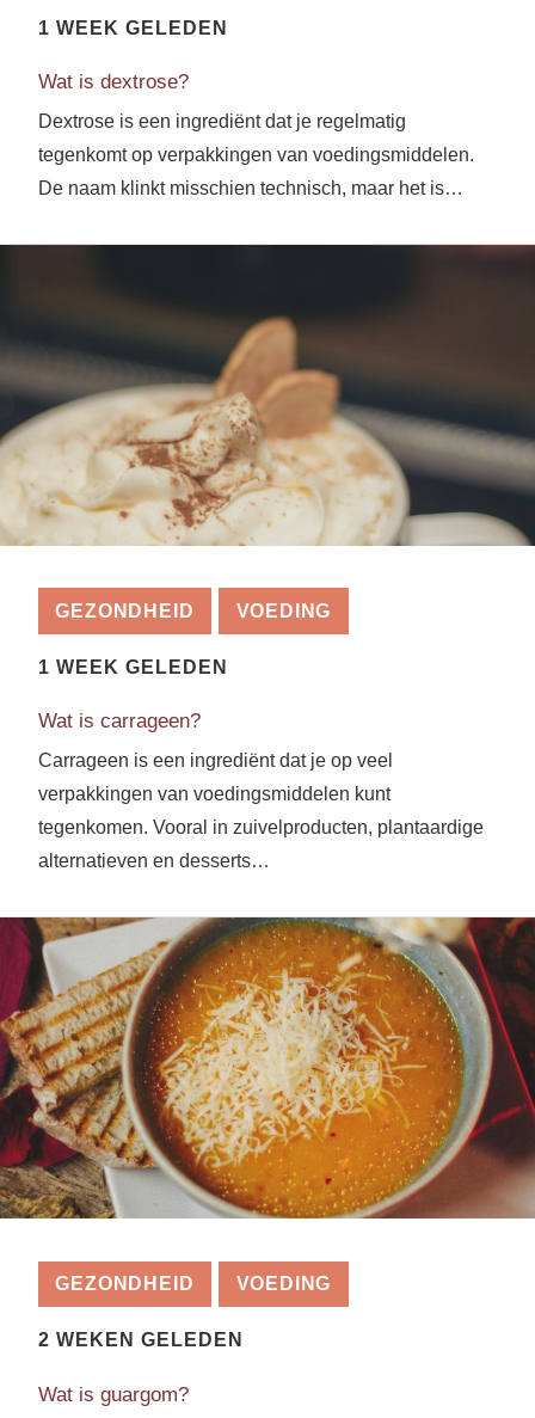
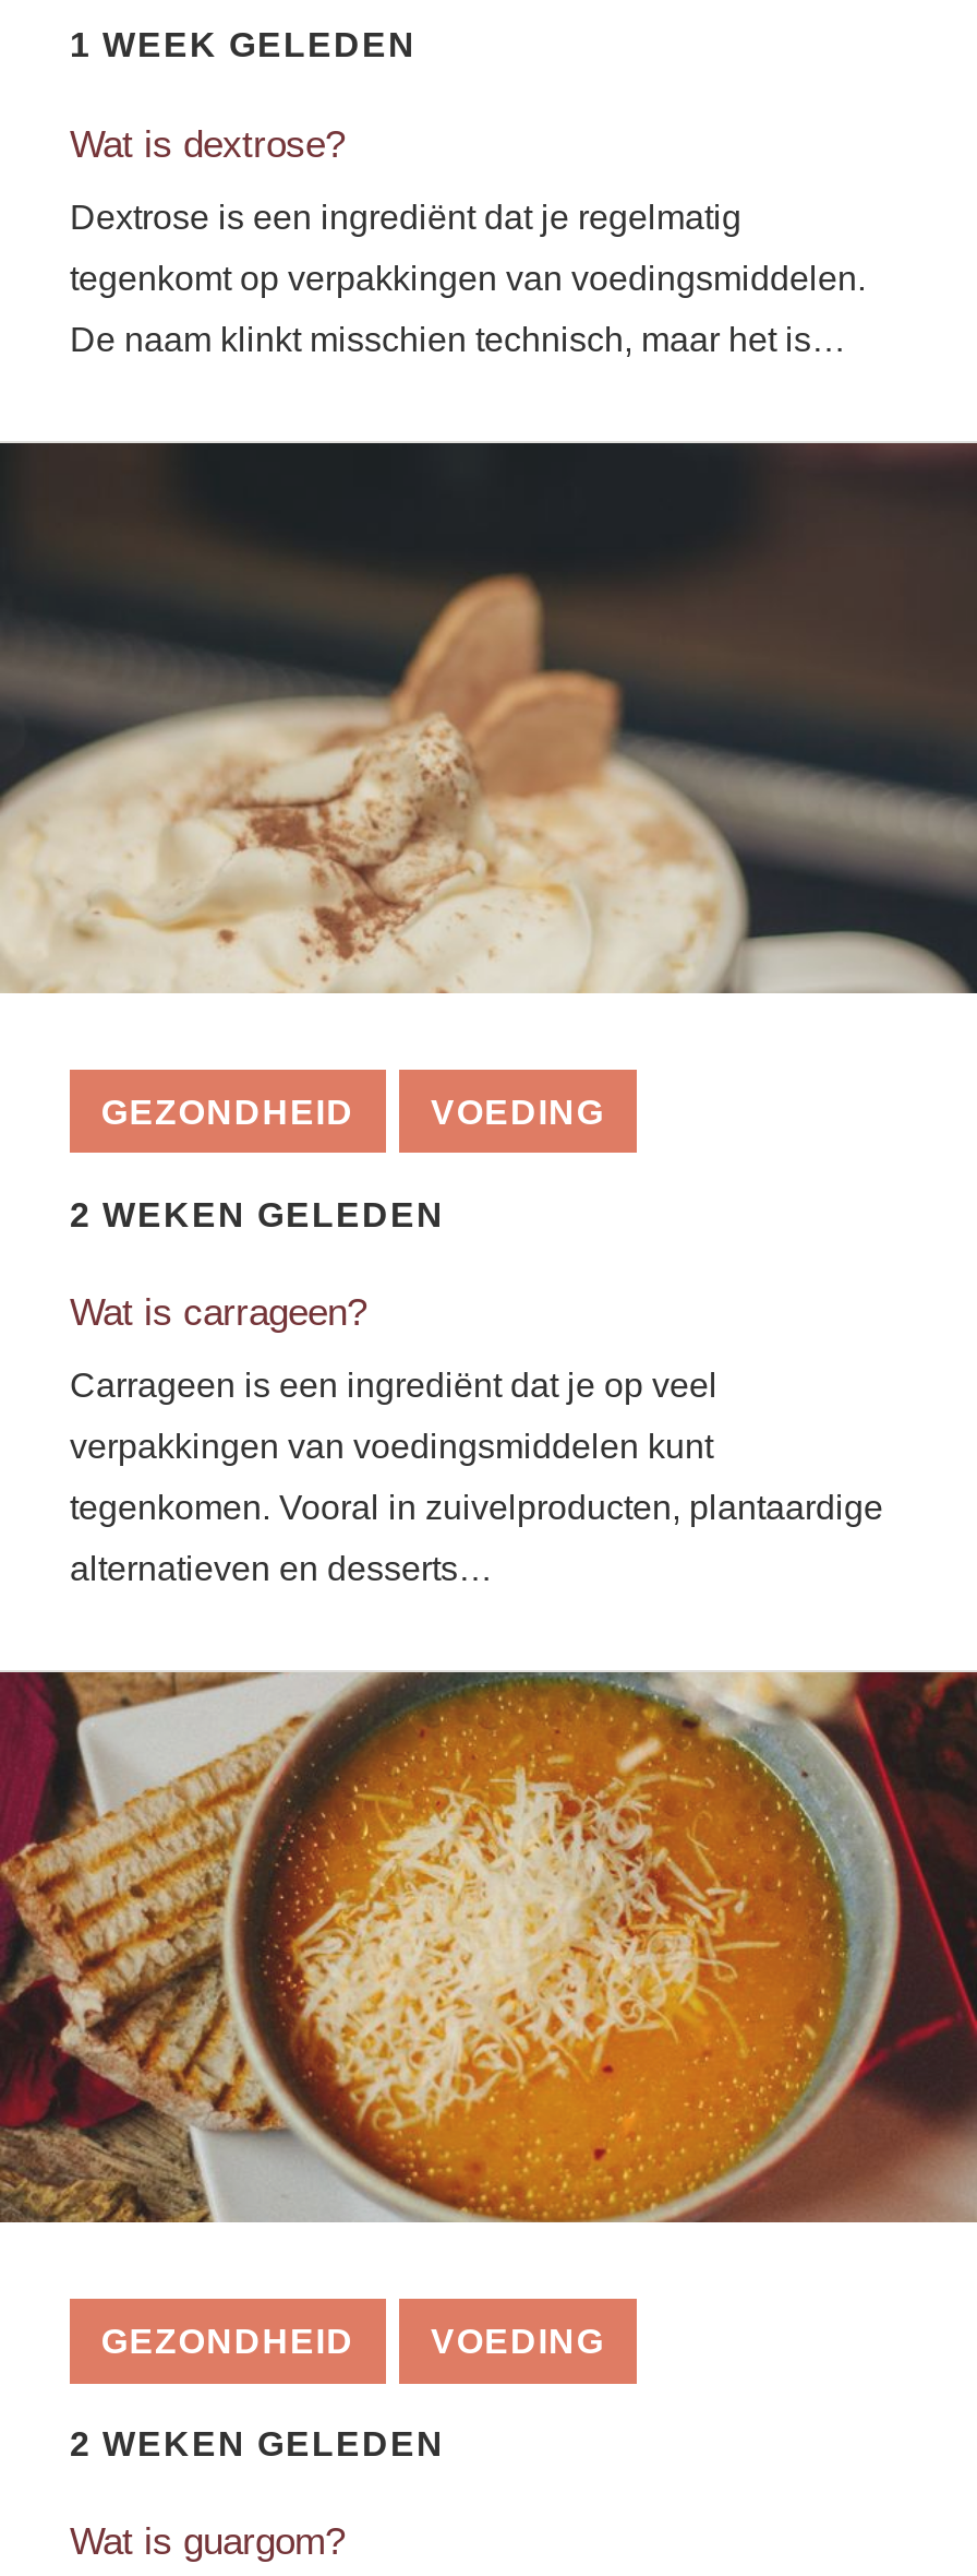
- 1 WEEK GELEDEN
+ 2 WEKEN GELEDEN
